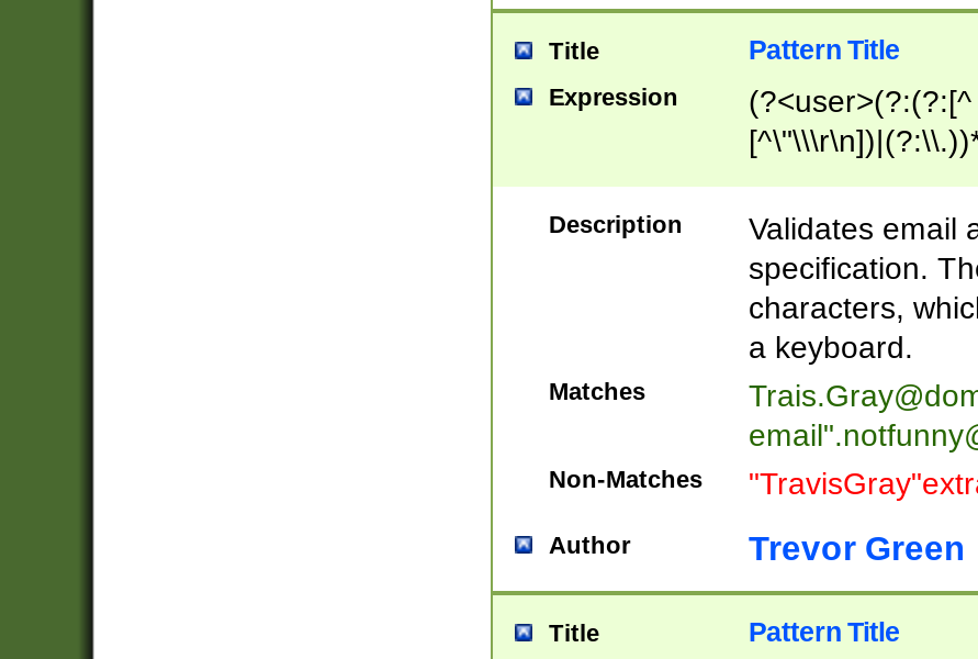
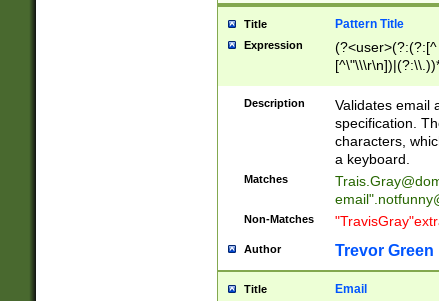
- Pattern Title
+ Email
